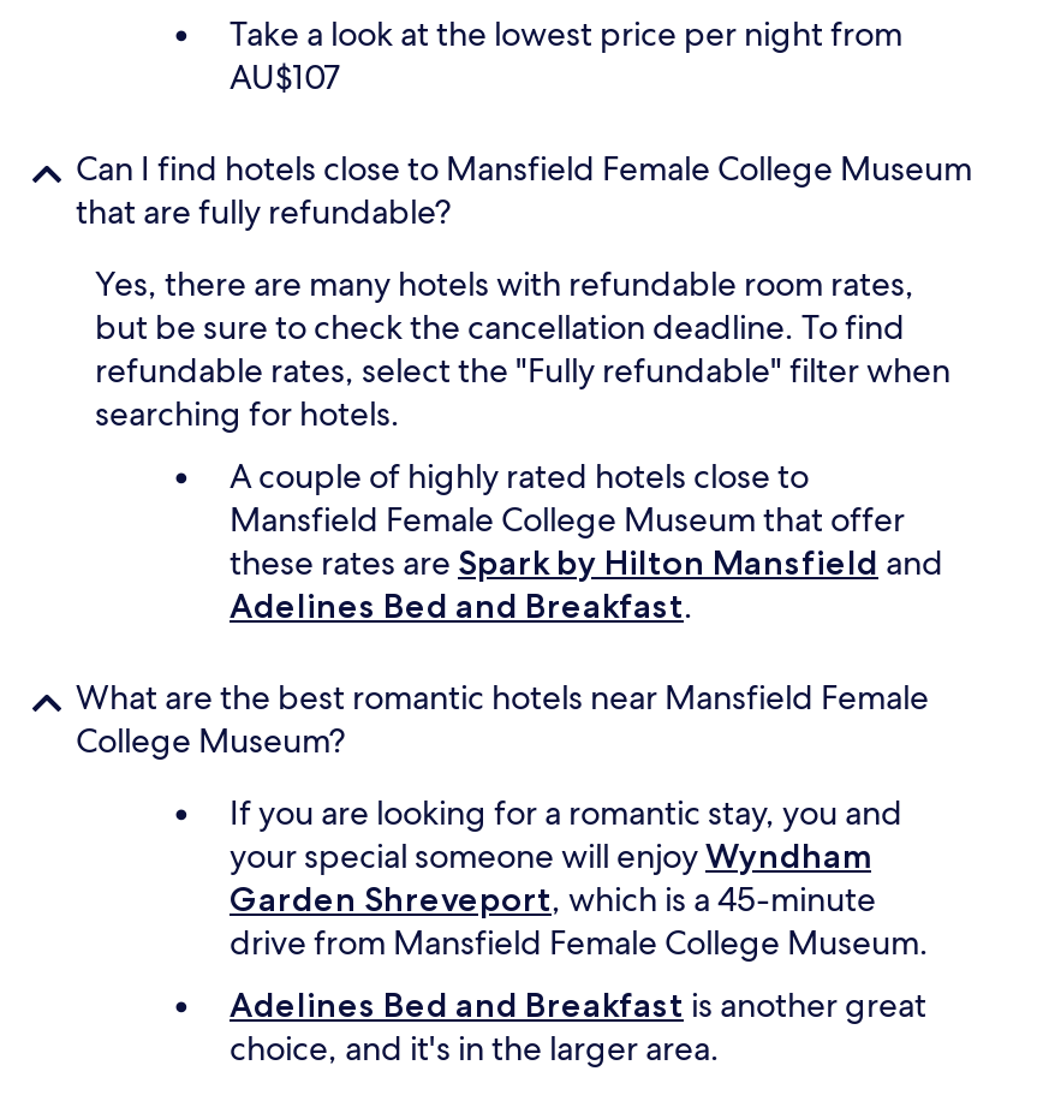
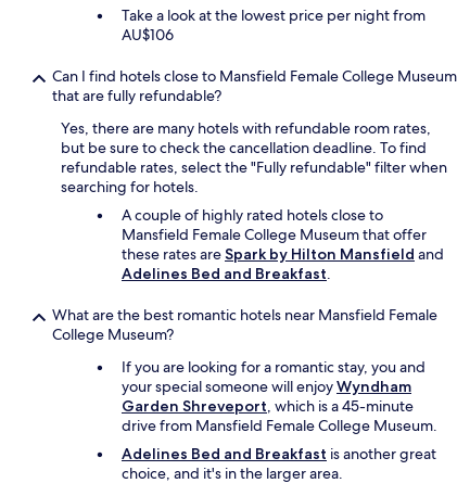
- AU$107
+ AU$106
